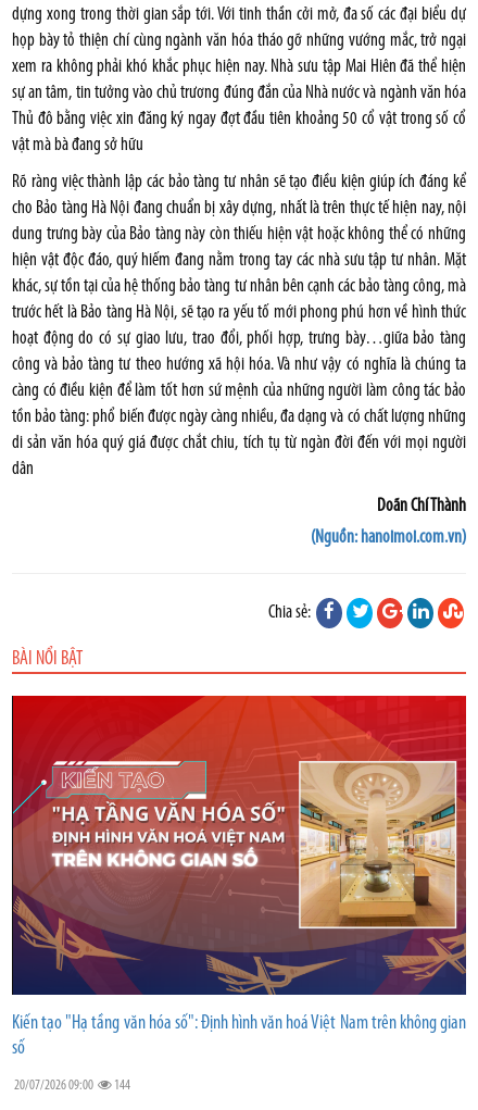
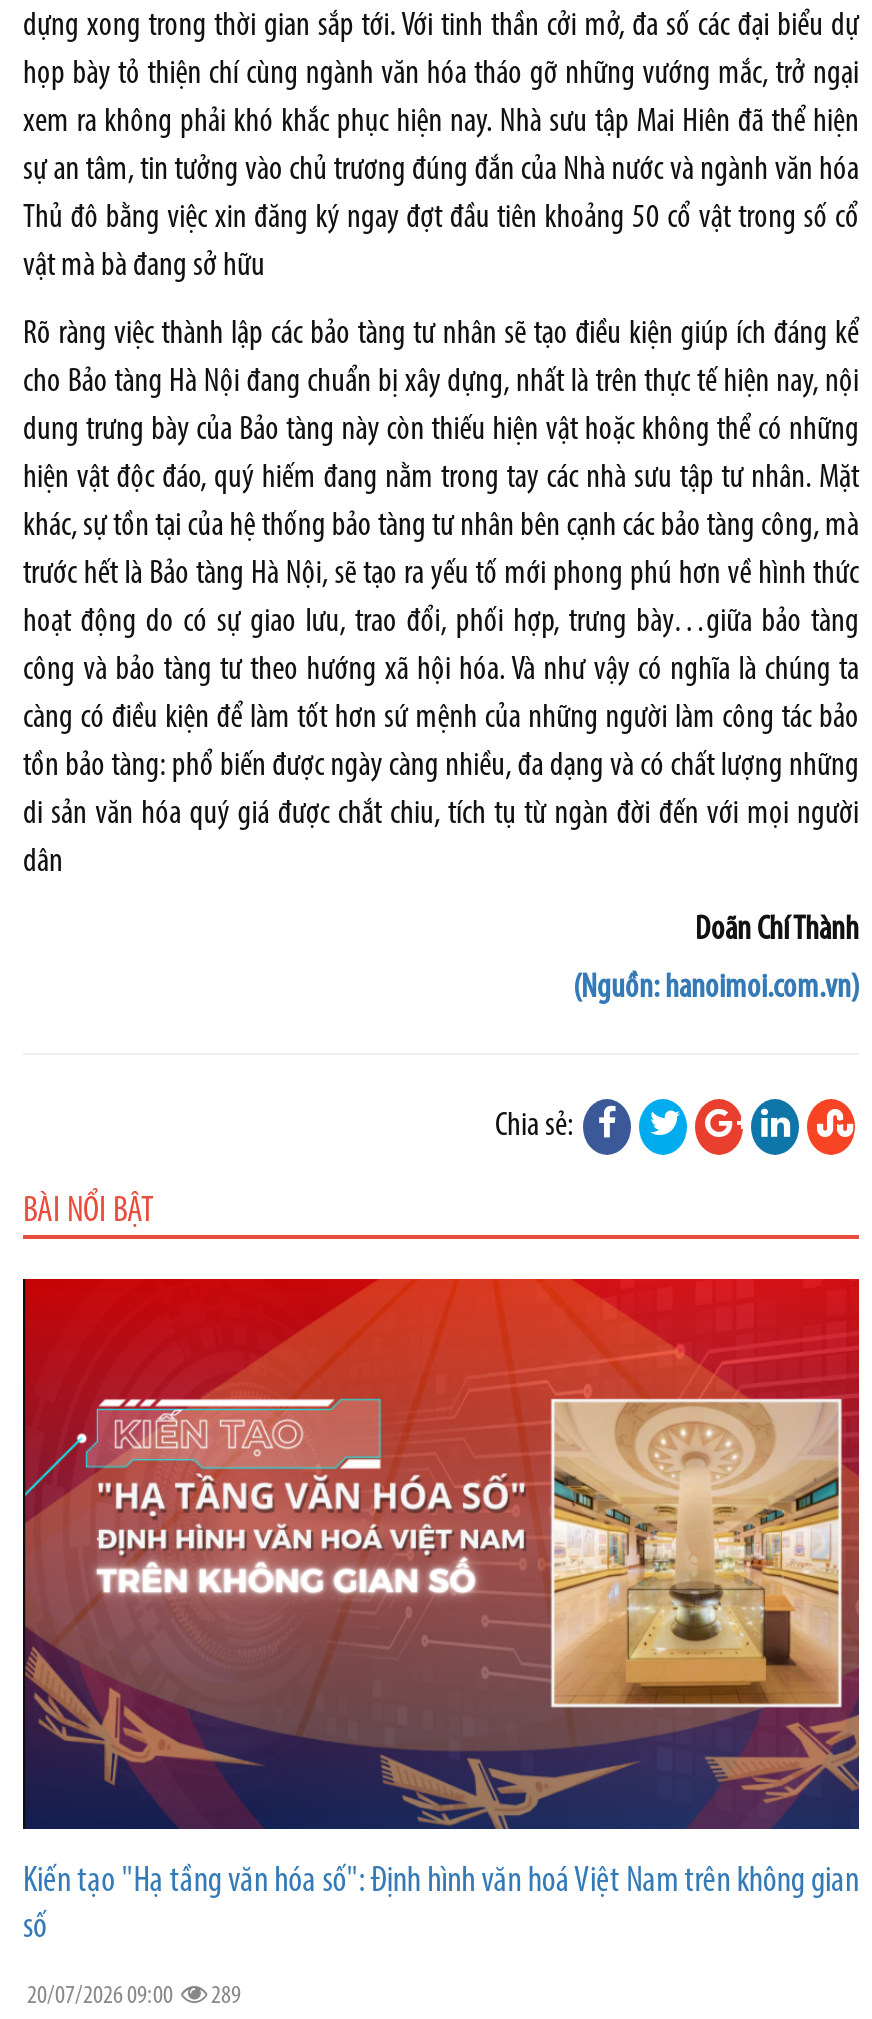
- 20/07/2026 09:00 144
+ 20/07/2026 09:00 289
